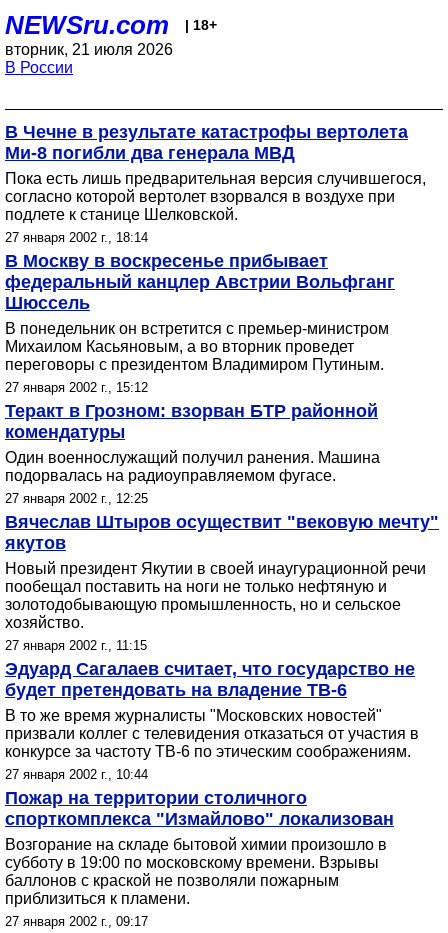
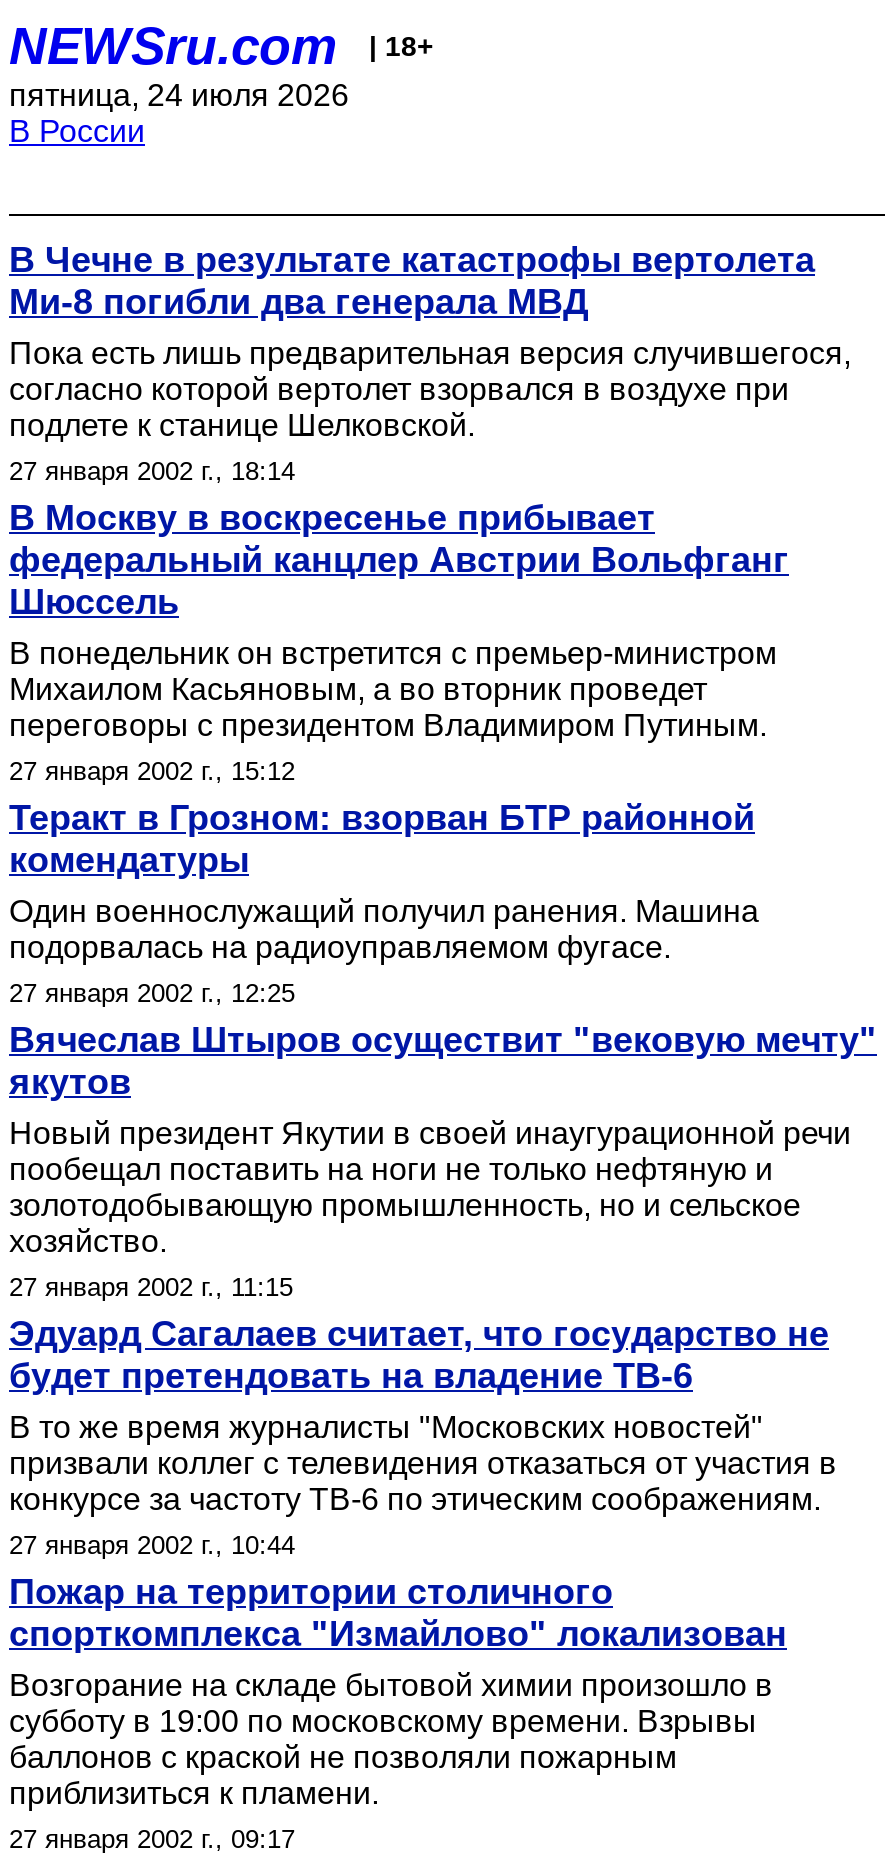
- вторник, 21 июля 2026
+ пятница, 24 июля 2026
